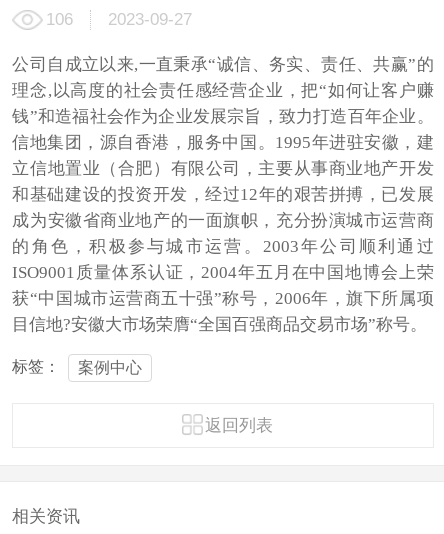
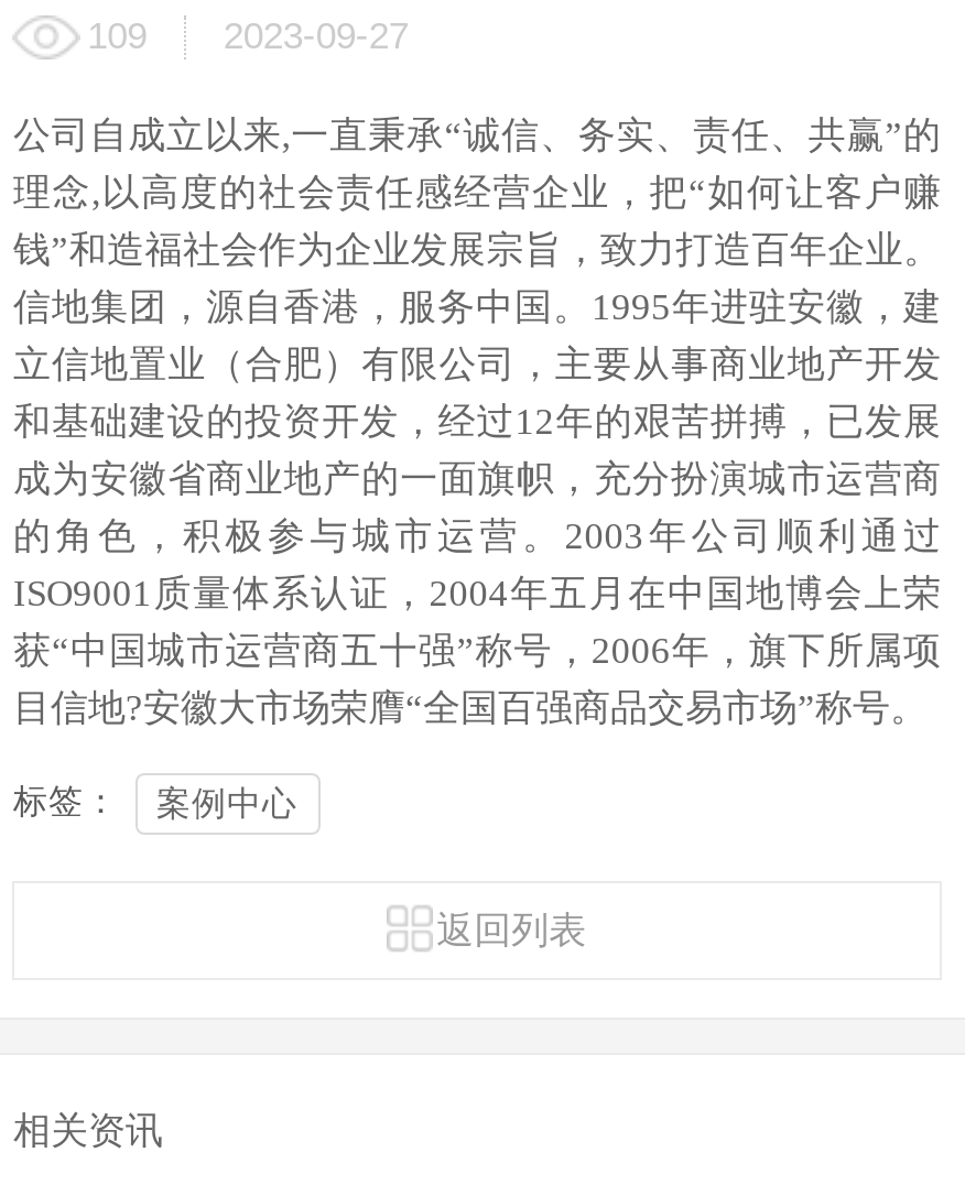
- 106 2023-09-27
+ 109 2023-09-27
